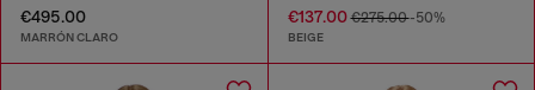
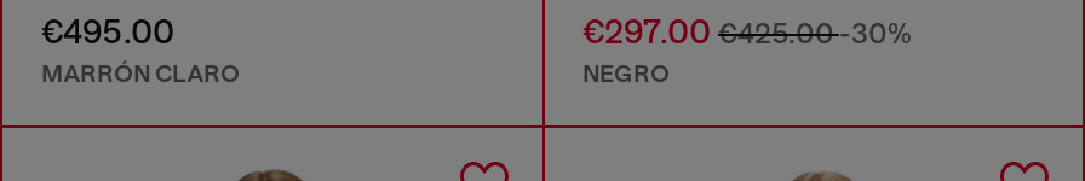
- €137.00 €275.00-50%
- BEIGE
+ €297.00 €425.00-30%
+ NEGRO
